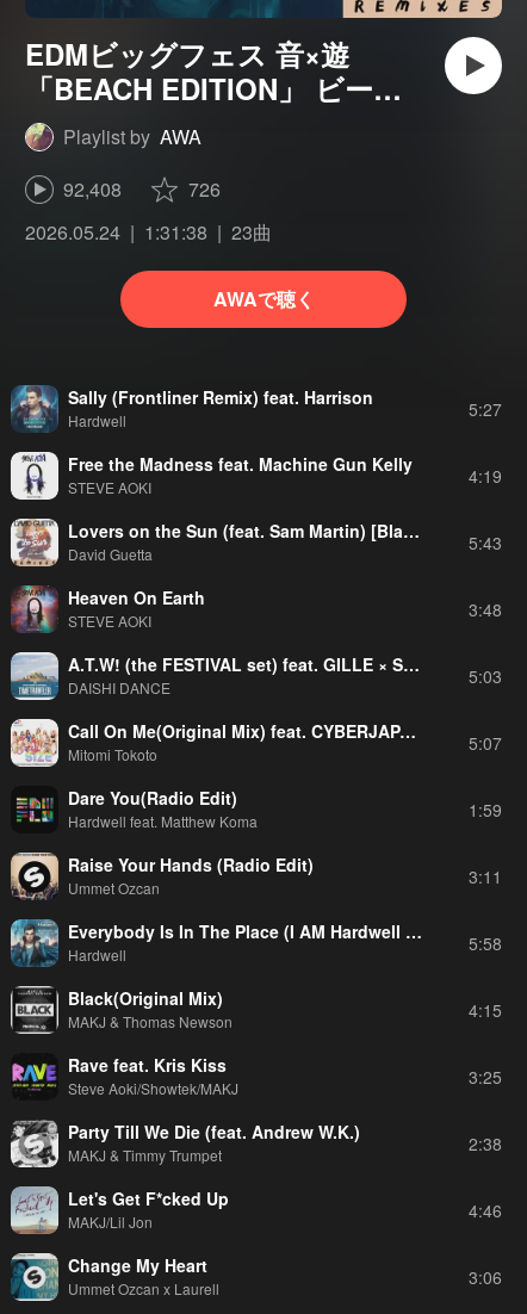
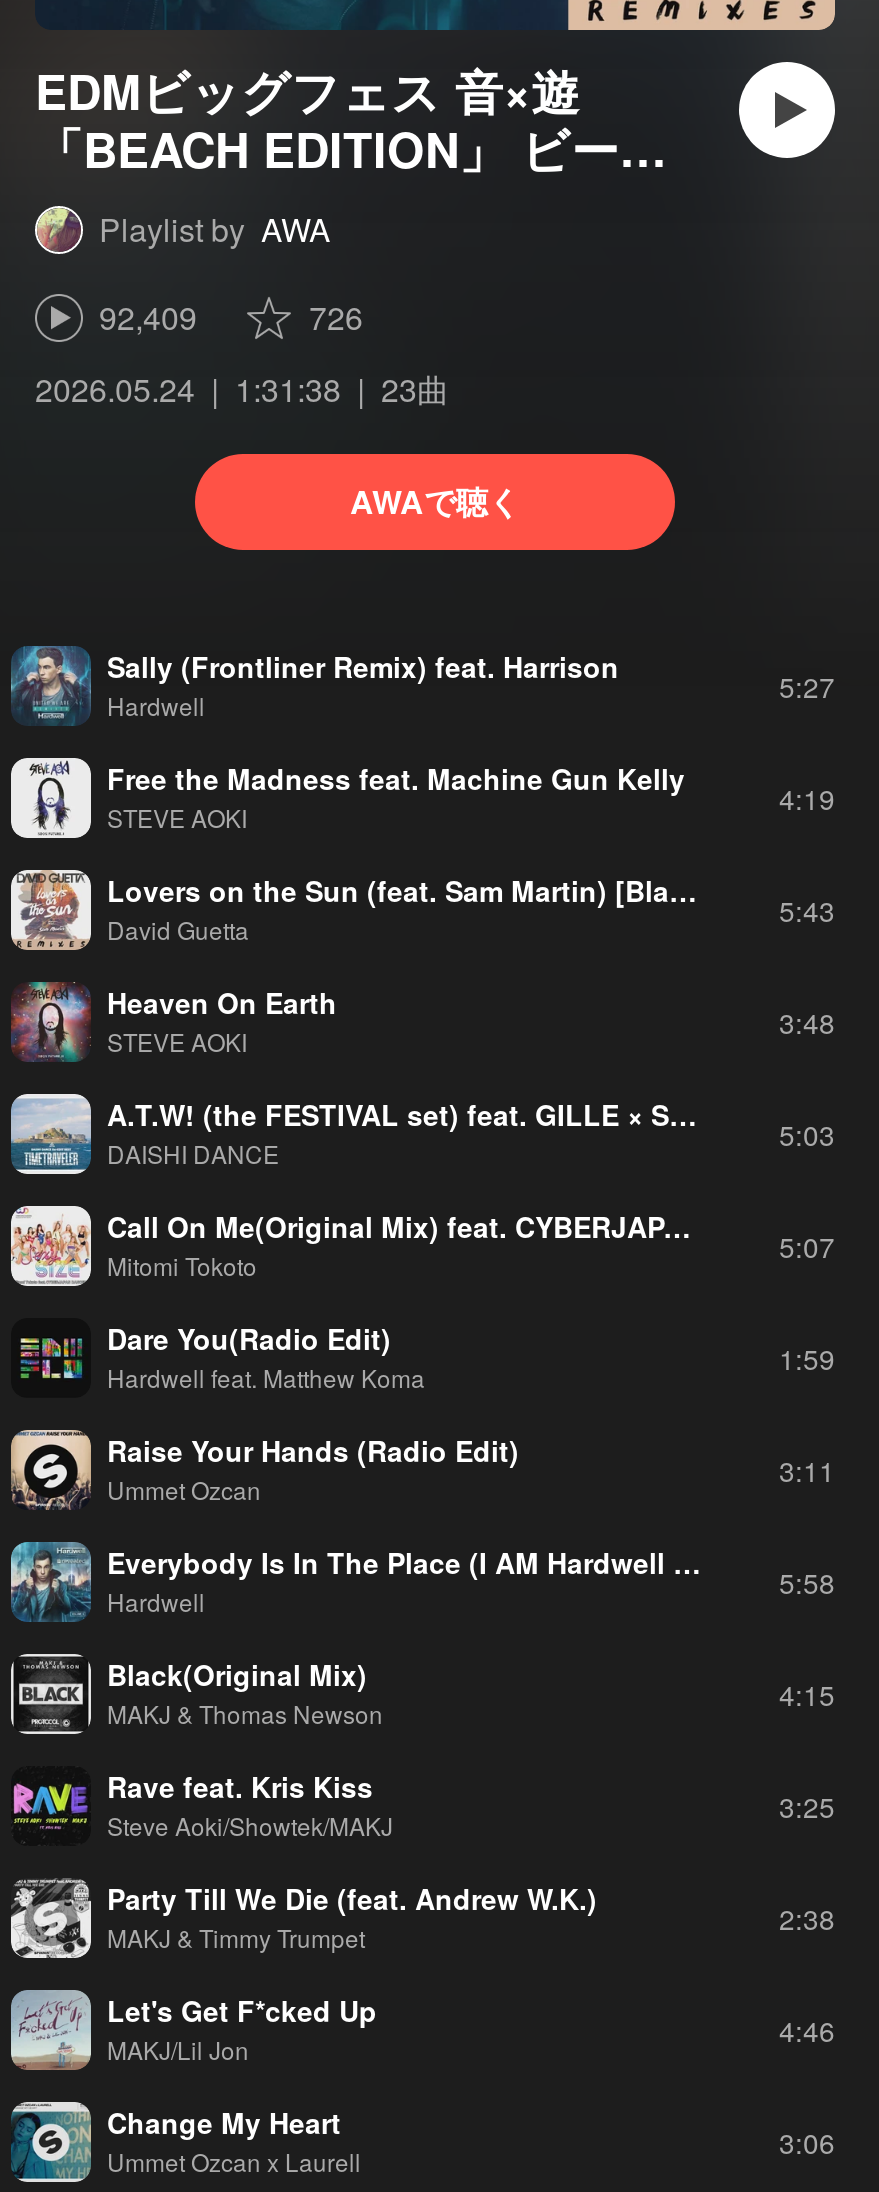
- 92,408
+ 92,409
